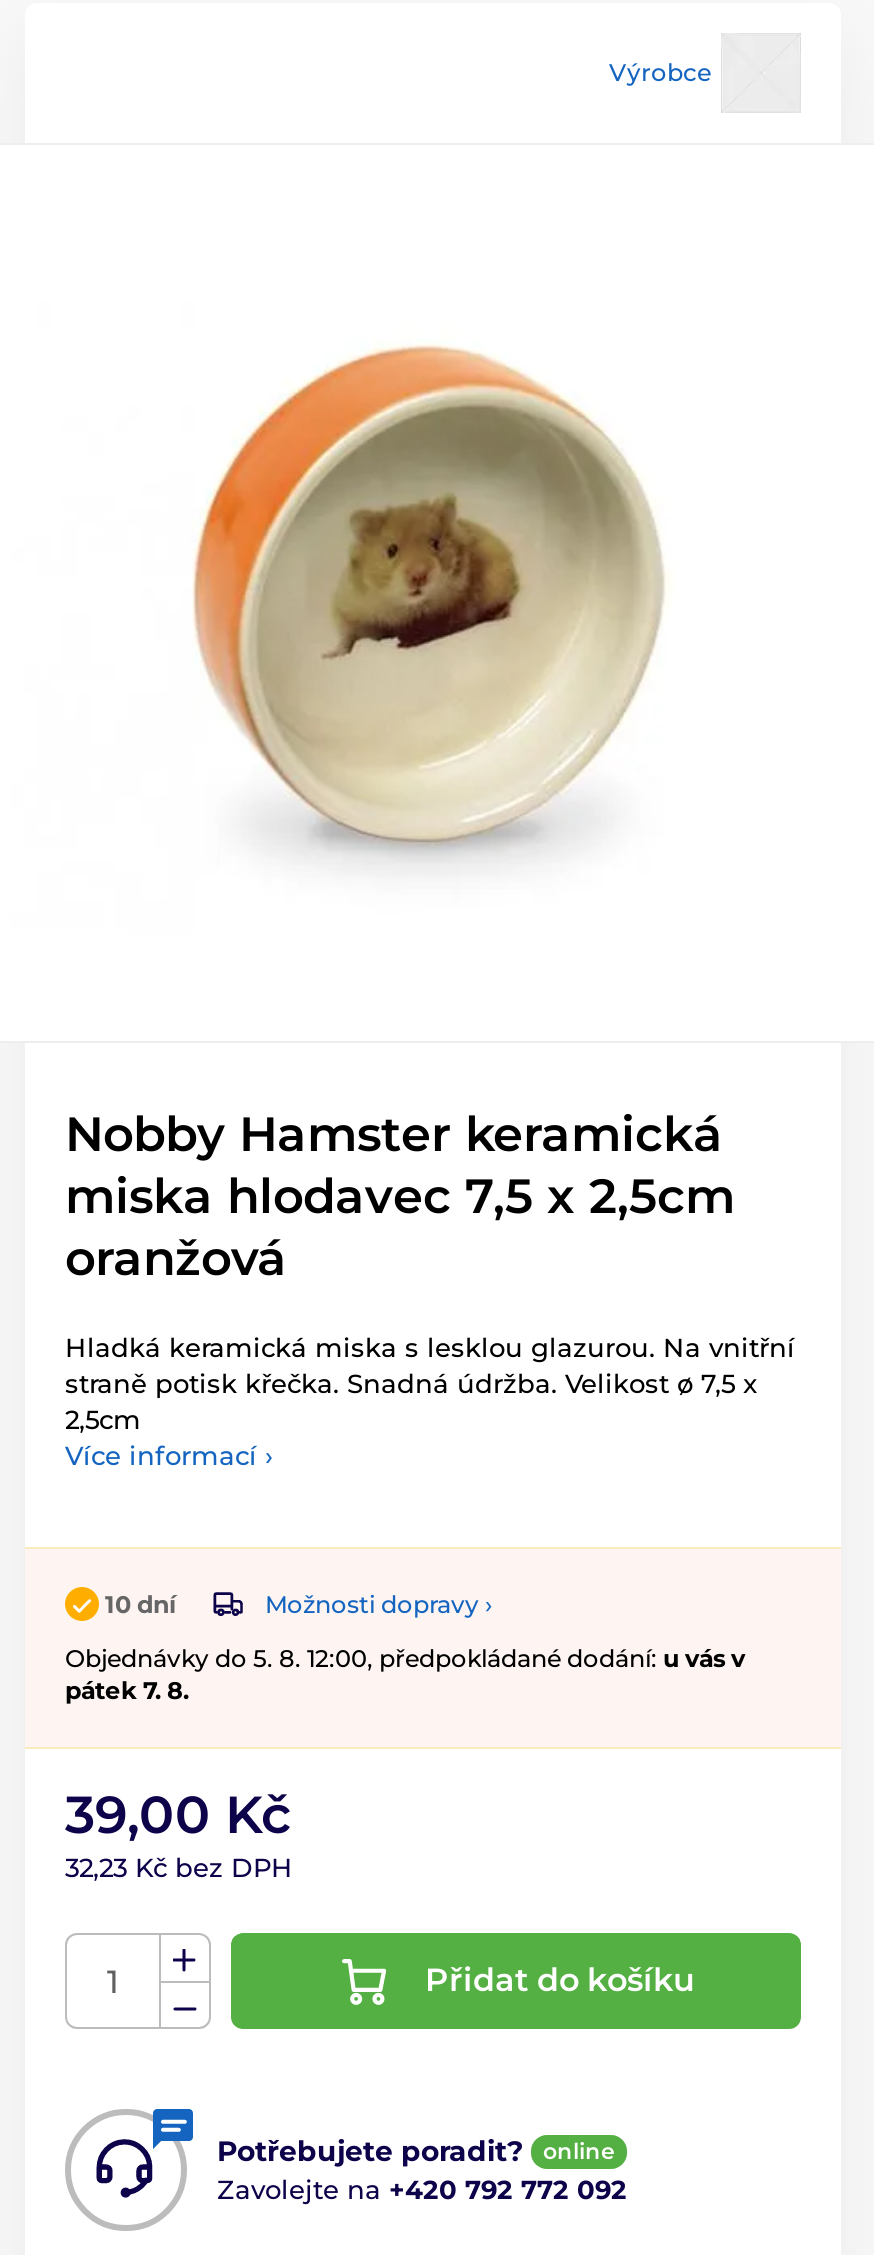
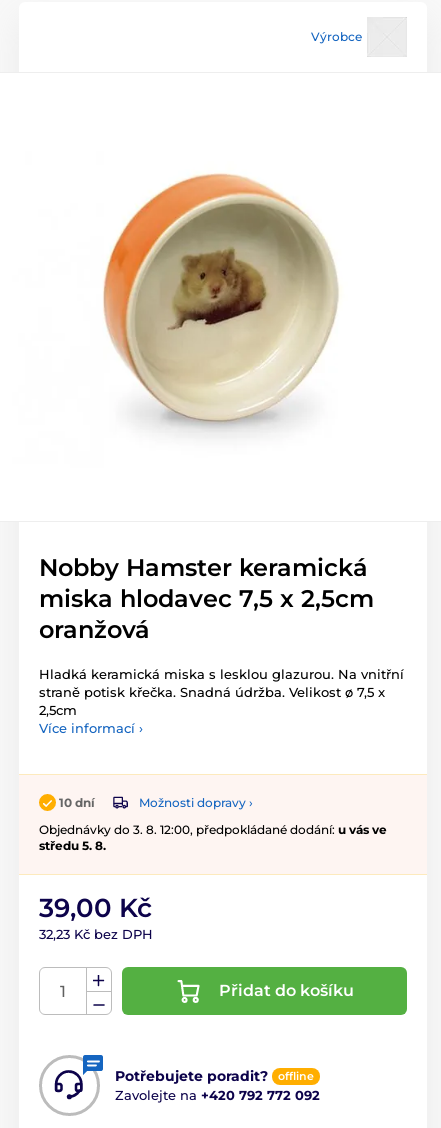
- Objednávky do 5. 8. 12:00, předpokládané dodání: u vás v
- pátek 7. 8.
+ Objednávky do 3. 8. 12:00, předpokládané dodání: u vás ve
+ středu 5. 8.

- online
+ offline
